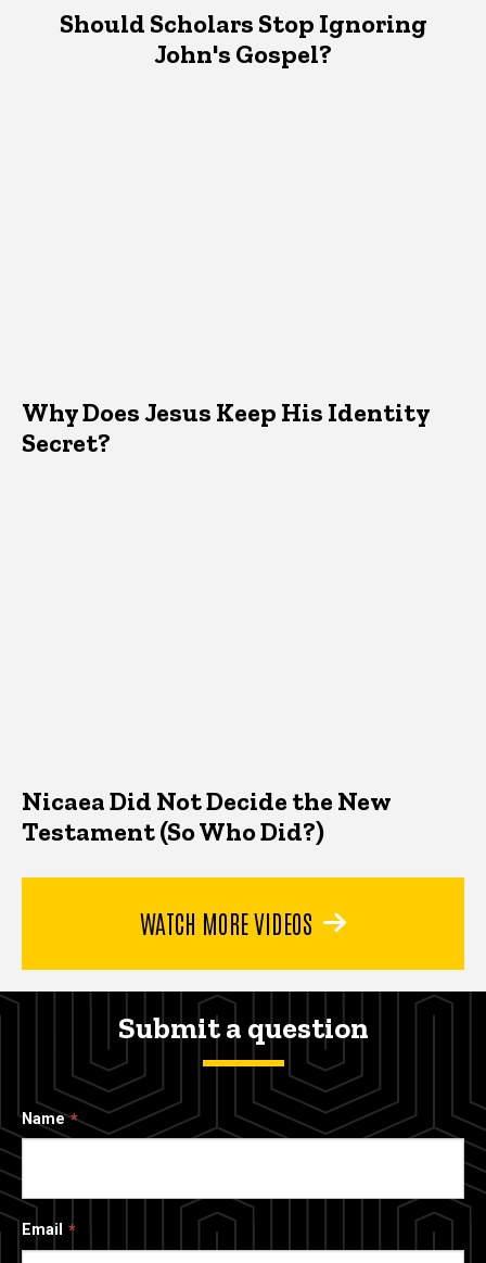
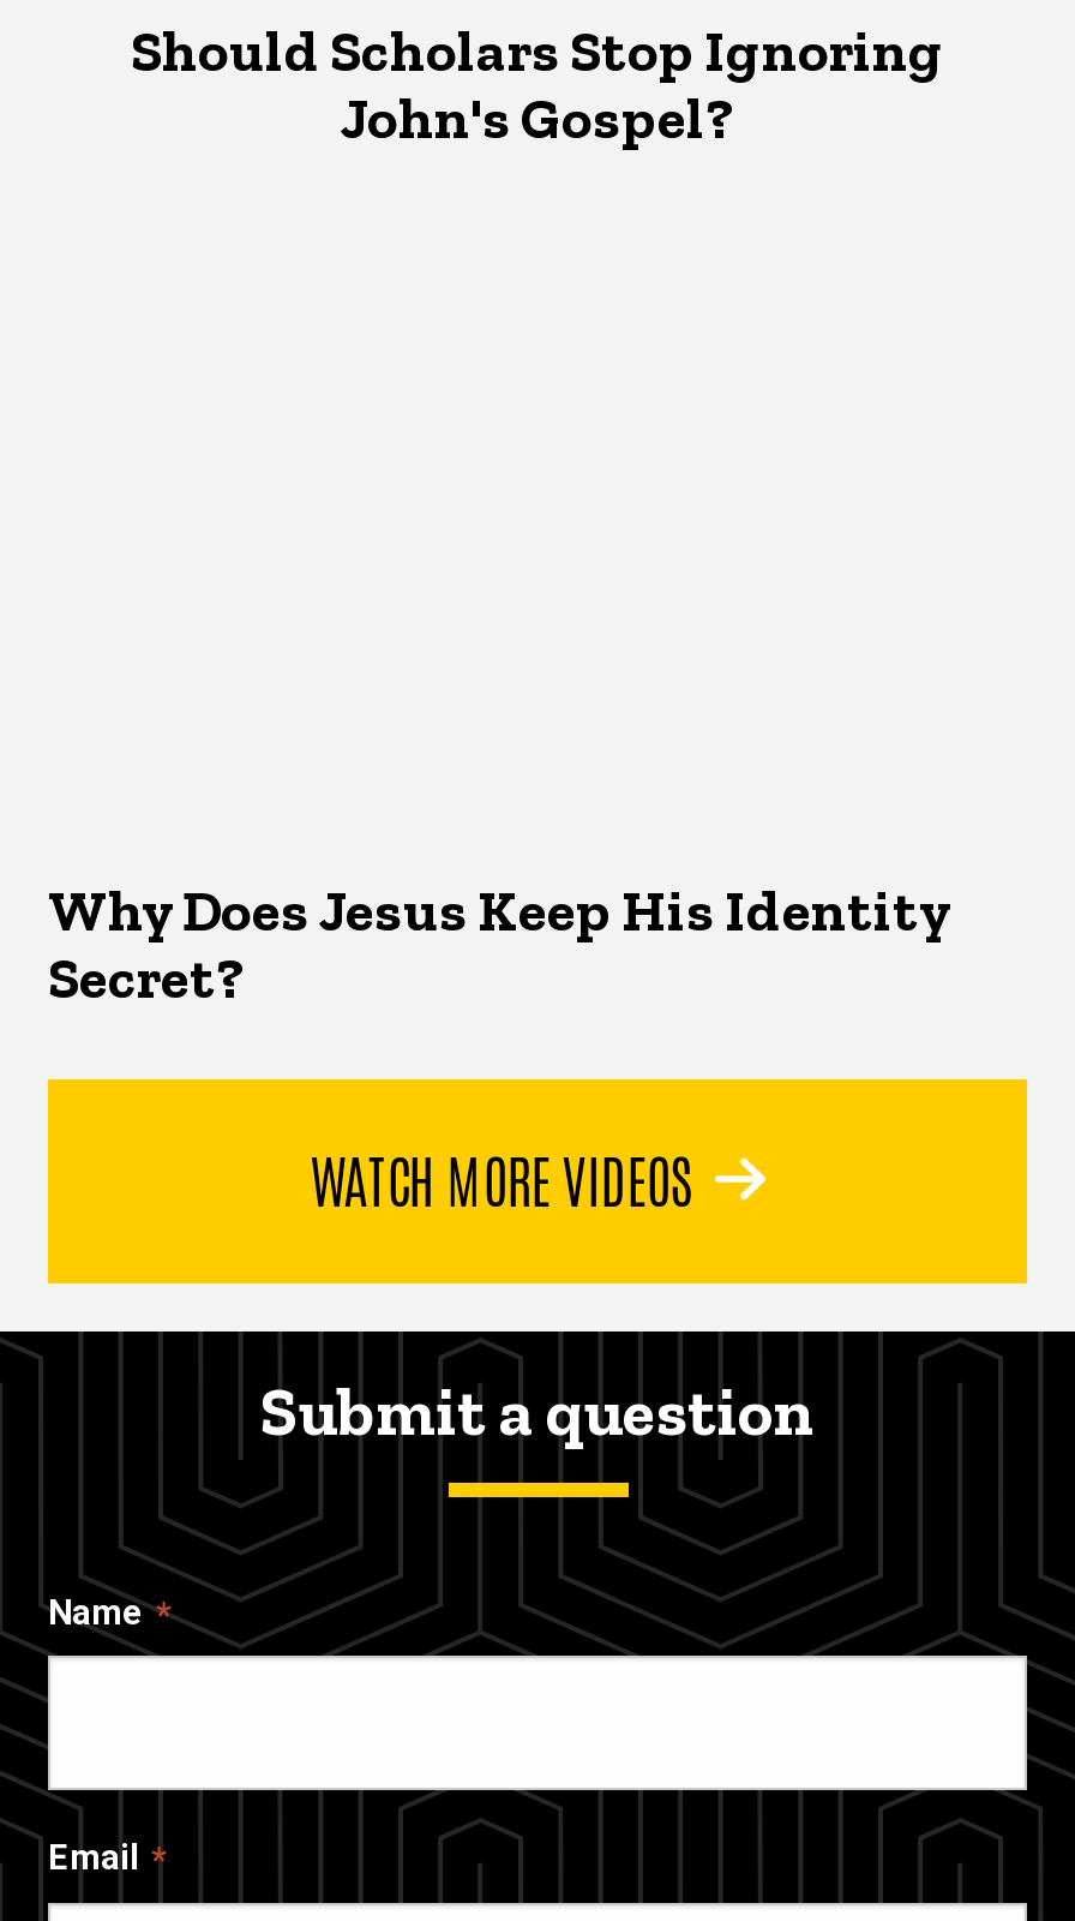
- Nicaea Did Not Decide the New
- Testament (So Who Did?)
